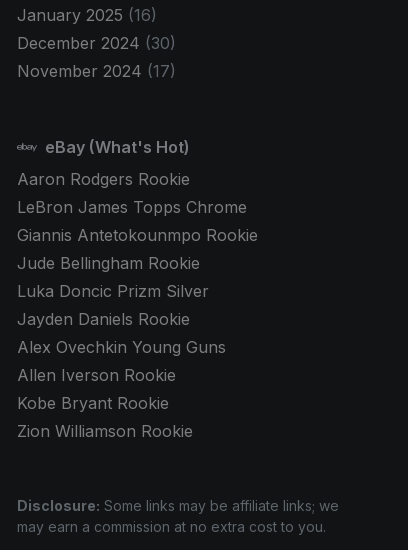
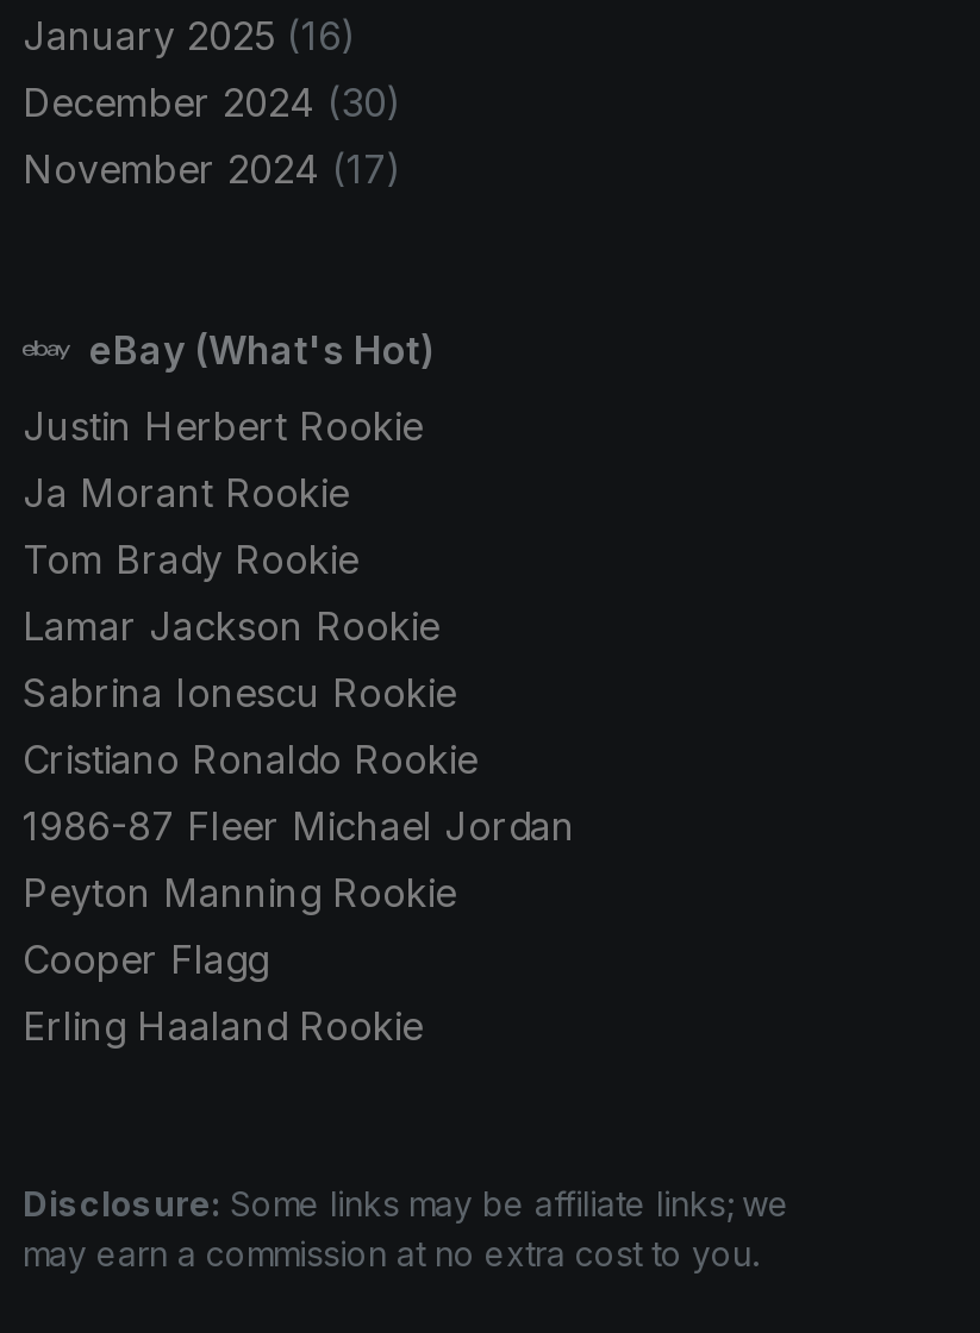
- Aaron Rodgers Rookie
- LeBron James Topps Chrome
- Giannis Antetokounmpo Rookie
- Jude Bellingham Rookie
- Luka Doncic Prizm Silver
- Jayden Daniels Rookie
- Alex Ovechkin Young Guns
- Allen Iverson Rookie
- Kobe Bryant Rookie
- Zion Williamson Rookie
+ Justin Herbert Rookie
+ Ja Morant Rookie
+ Tom Brady Rookie
+ Lamar Jackson Rookie
+ Sabrina Ionescu Rookie
+ Cristiano Ronaldo Rookie
+ 1986-87 Fleer Michael Jordan
+ Peyton Manning Rookie
+ Cooper Flagg
+ Erling Haaland Rookie
